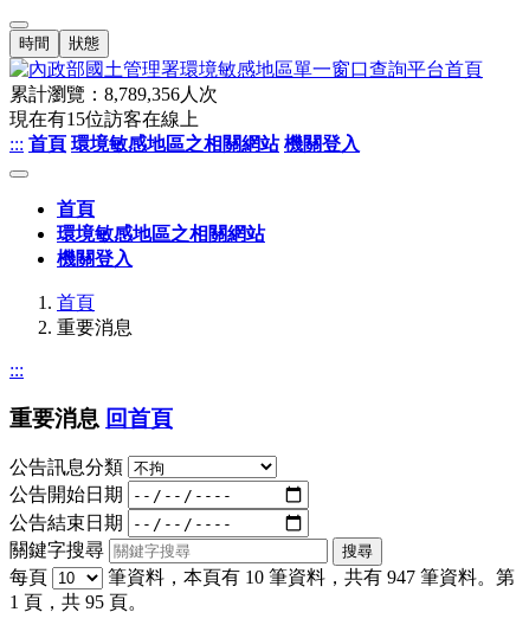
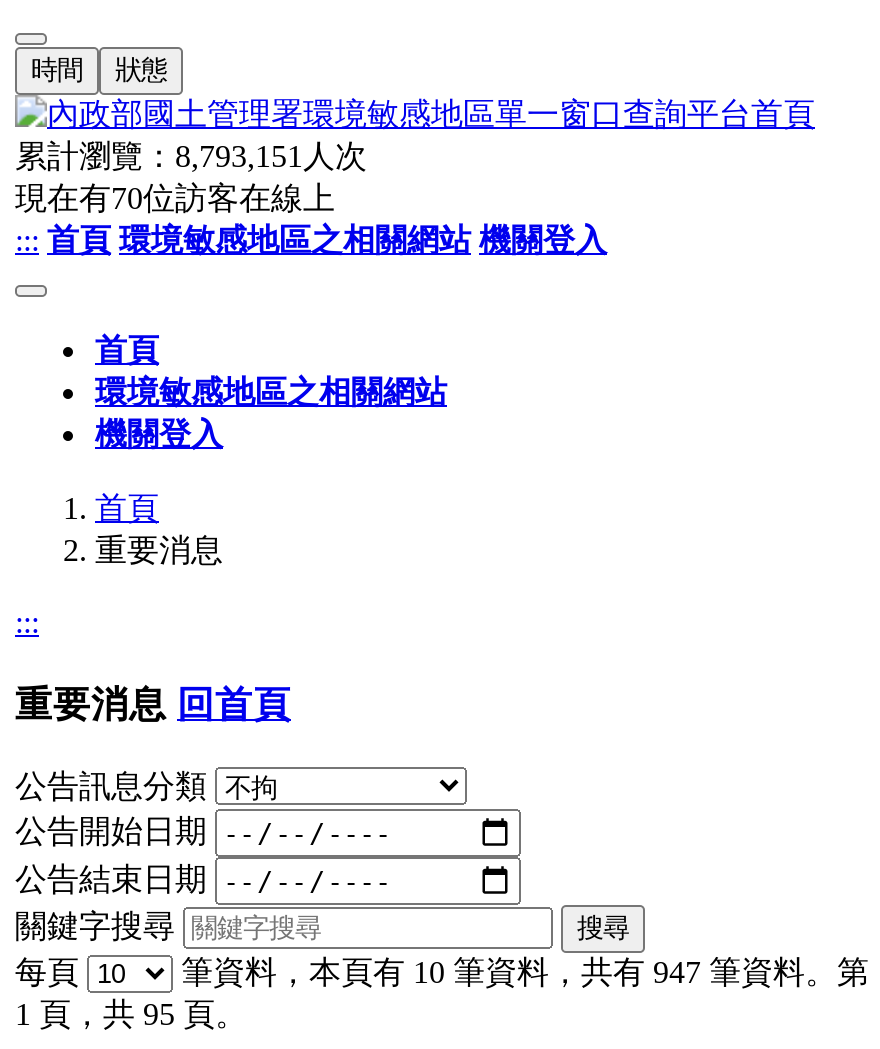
- 累計瀏覽：8,789,356人次
+ 累計瀏覽：8,793,151人次

- 現在有15位訪客在線上
+ 現在有70位訪客在線上
